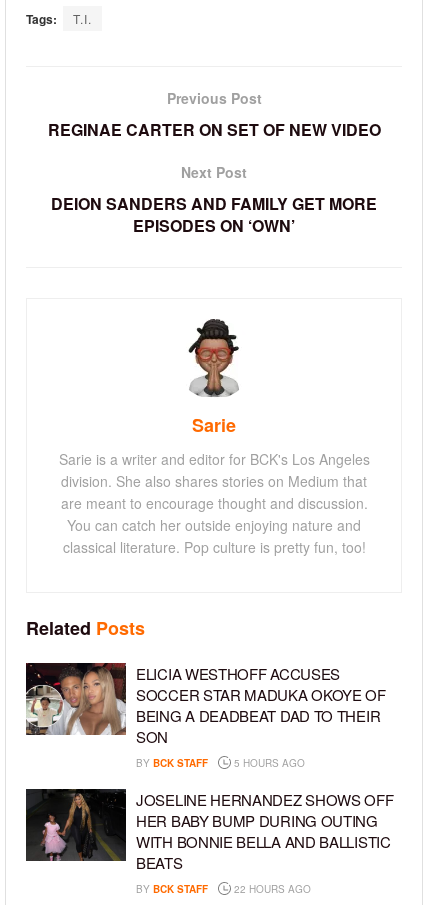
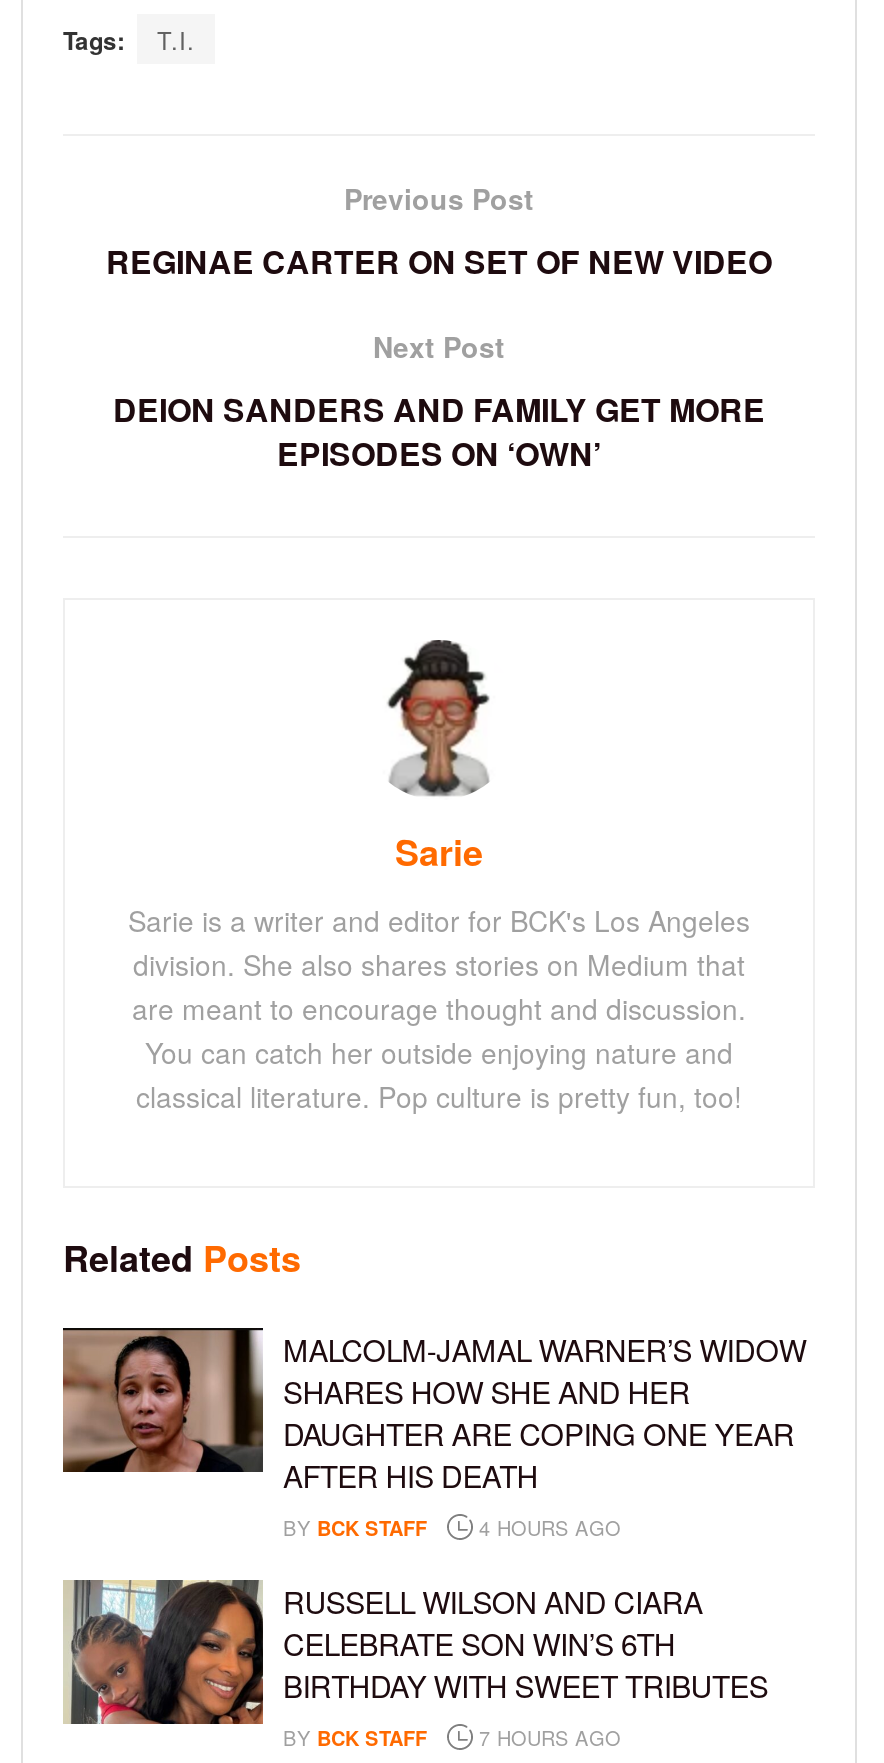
- [image]
- ELICIA WESTHOFF ACCUSES
- SOCCER STAR MADUKA OKOYE OF
- BEING A DEADBEAT DAD TO THEIR
- SON
+ [image]
+ MALCOLM-JAMAL WARNER’S WIDOW
+ SHARES HOW SHE AND HER
+ DAUGHTER ARE COPING ONE YEAR
+ AFTER HIS DEATH

- BY BCK STAFF 5 HOURS AGO
+ BY BCK STAFF 4 HOURS AGO

- [image]
- JOSELINE HERNANDEZ SHOWS OFF
- HER BABY BUMP DURING OUTING
- WITH BONNIE BELLA AND BALLISTIC
- BEATS
+ [image]
+ RUSSELL WILSON AND CIARA
+ CELEBRATE SON WIN’S 6TH
+ BIRTHDAY WITH SWEET TRIBUTES

- BY BCK STAFF 22 HOURS AGO
+ BY BCK STAFF 7 HOURS AGO
